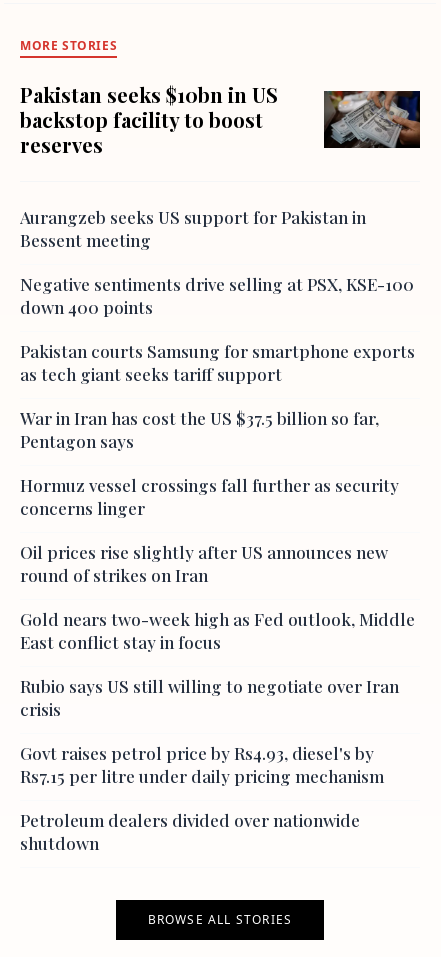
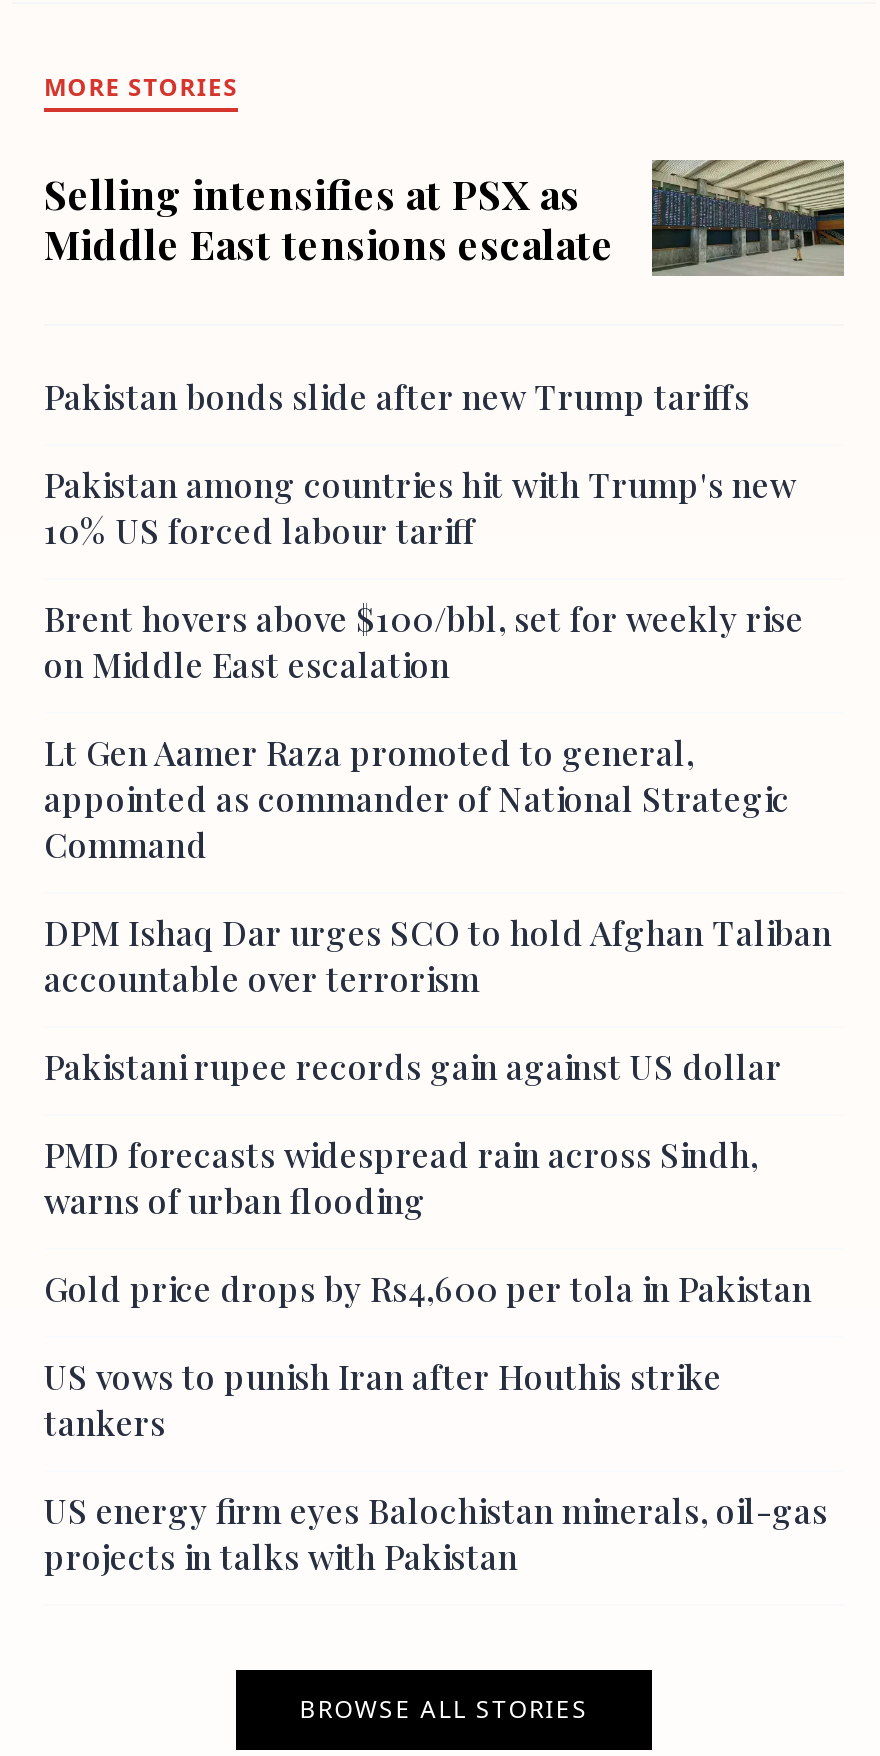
- Pakistan seeks $10bn in US
- backstop facility to boost
- reserves
+ Selling intensifies at PSX as
+ Middle East tensions escalate

- [image]
+ [image]

- Aurangzeb seeks US support for Pakistan in
- Bessent meeting
+ Pakistan bonds slide after new Trump tariffs

- Negative sentiments drive selling at PSX, KSE-100
- down 400 points
+ Pakistan among countries hit with Trump's new
+ 10% US forced labour tariff

- Pakistan courts Samsung for smartphone exports
- as tech giant seeks tariff support
+ Brent hovers above $100/bbl, set for weekly rise
+ on Middle East escalation

- War in Iran has cost the US $37.5 billion so far,
- Pentagon says
+ Lt Gen Aamer Raza promoted to general,
+ appointed as commander of National Strategic
+ Command

- Hormuz vessel crossings fall further as security
- concerns linger
+ DPM Ishaq Dar urges SCO to hold Afghan Taliban
+ accountable over terrorism

- Oil prices rise slightly after US announces new
- round of strikes on Iran
+ Pakistani rupee records gain against US dollar

- Gold nears two-week high as Fed outlook, Middle
- East conflict stay in focus
+ PMD forecasts widespread rain across Sindh,
+ warns of urban flooding

- Rubio says US still willing to negotiate over Iran
- crisis
+ Gold price drops by Rs4,600 per tola in Pakistan

- Govt raises petrol price by Rs4.93, diesel's by
- Rs7.15 per litre under daily pricing mechanism
+ US vows to punish Iran after Houthis strike
+ tankers

- Petroleum dealers divided over nationwide
- shutdown
+ US energy firm eyes Balochistan minerals, oil-gas
+ projects in talks with Pakistan
